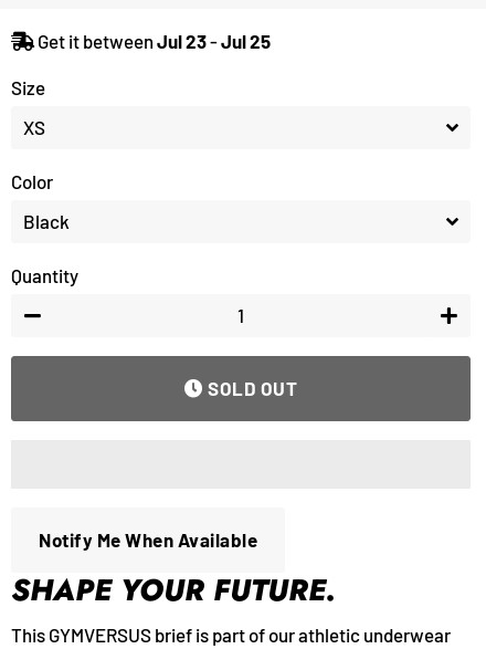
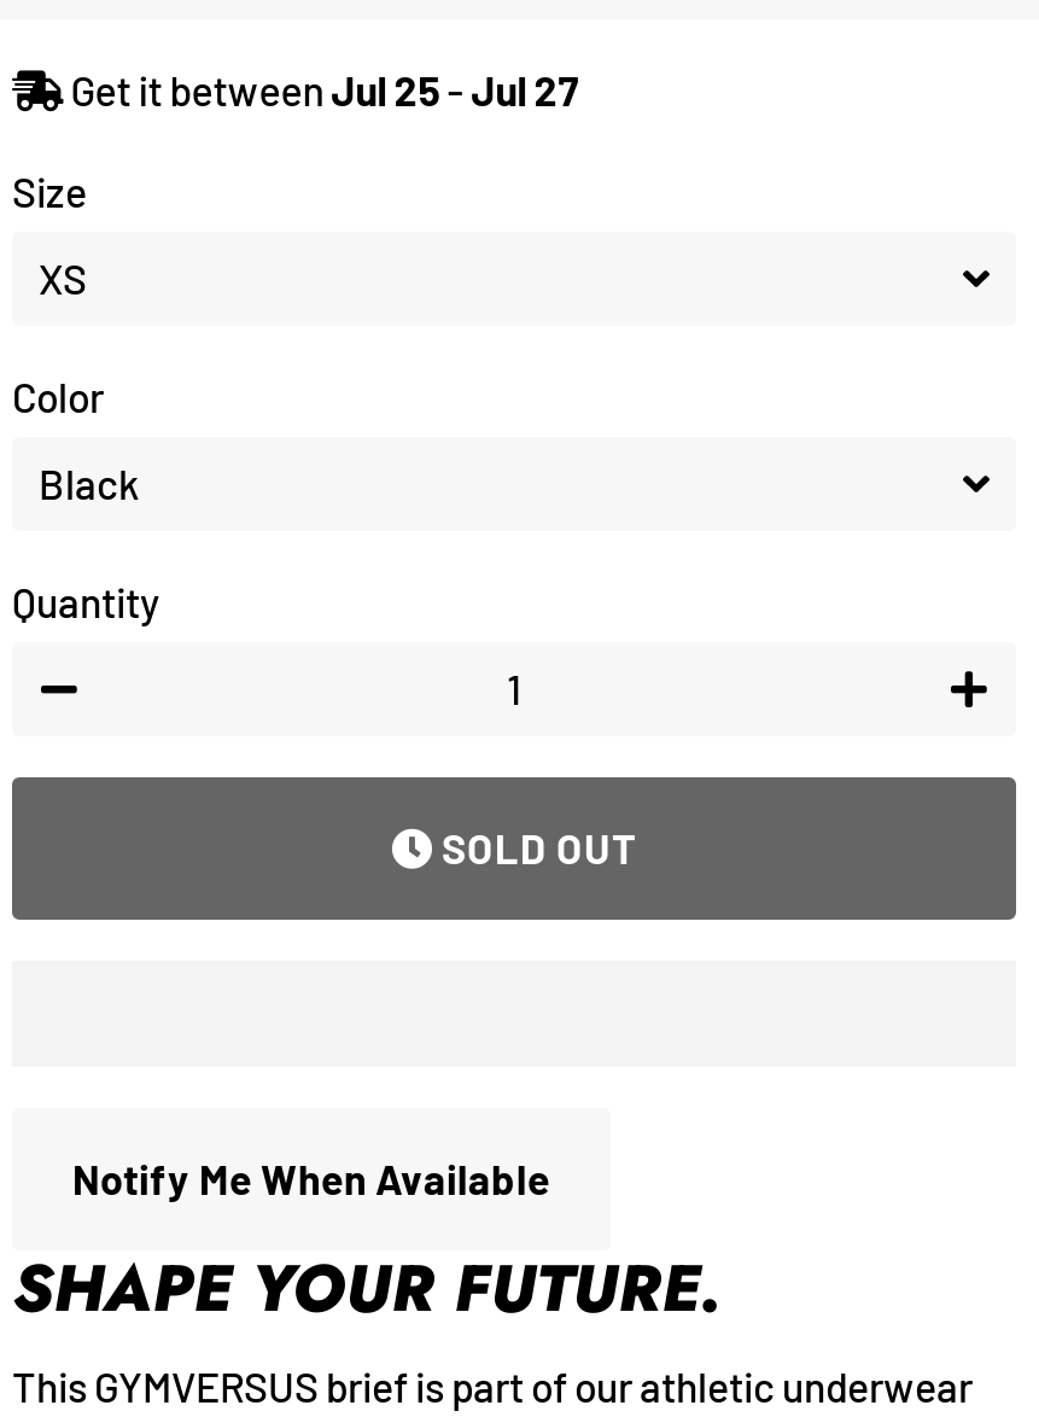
- Get it between Jul 23 - Jul 25
+ Get it between Jul 25 - Jul 27
